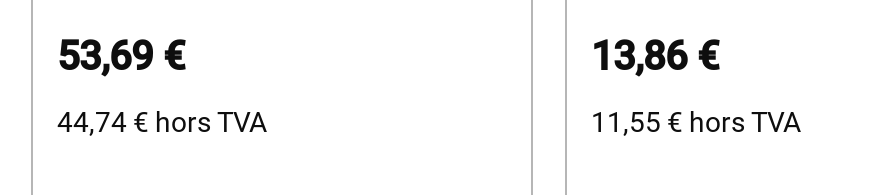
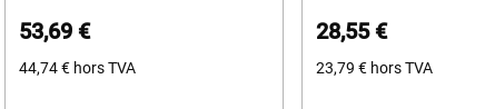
- 13,86 €
+ 28,55 €

- 11,55 € hors TVA
+ 23,79 € hors TVA
